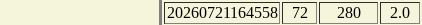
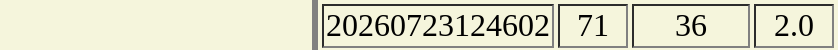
- 20260721164558
+ 20260723124602

- 72
+ 71

- 280
+ 36
